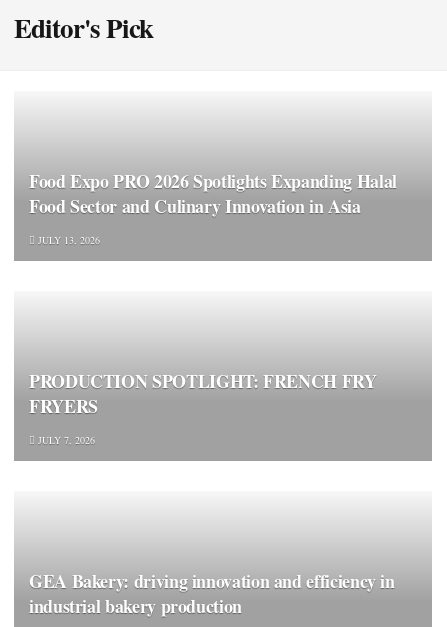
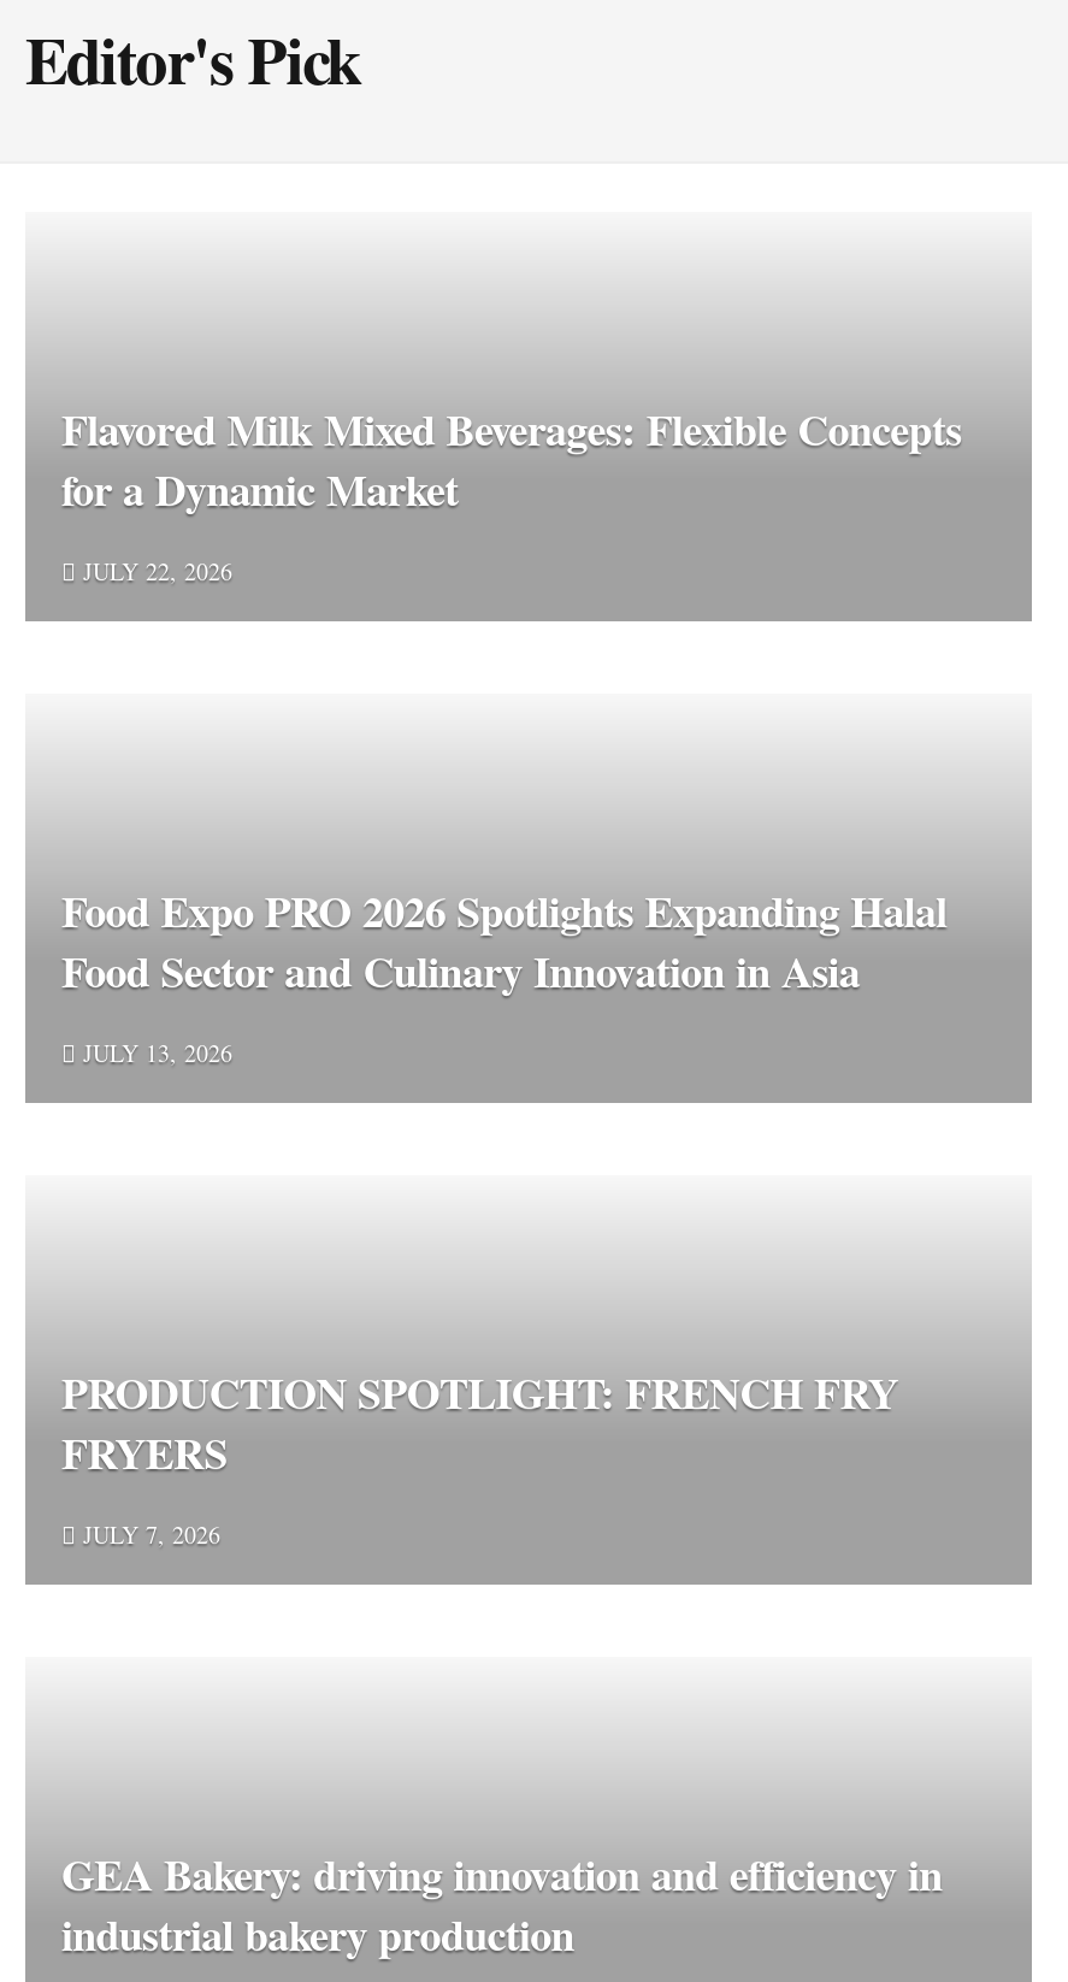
+ Flavored Milk Mixed Beverages: Flexible Concepts
+ for a Dynamic Market
+ JULY 22, 2026
